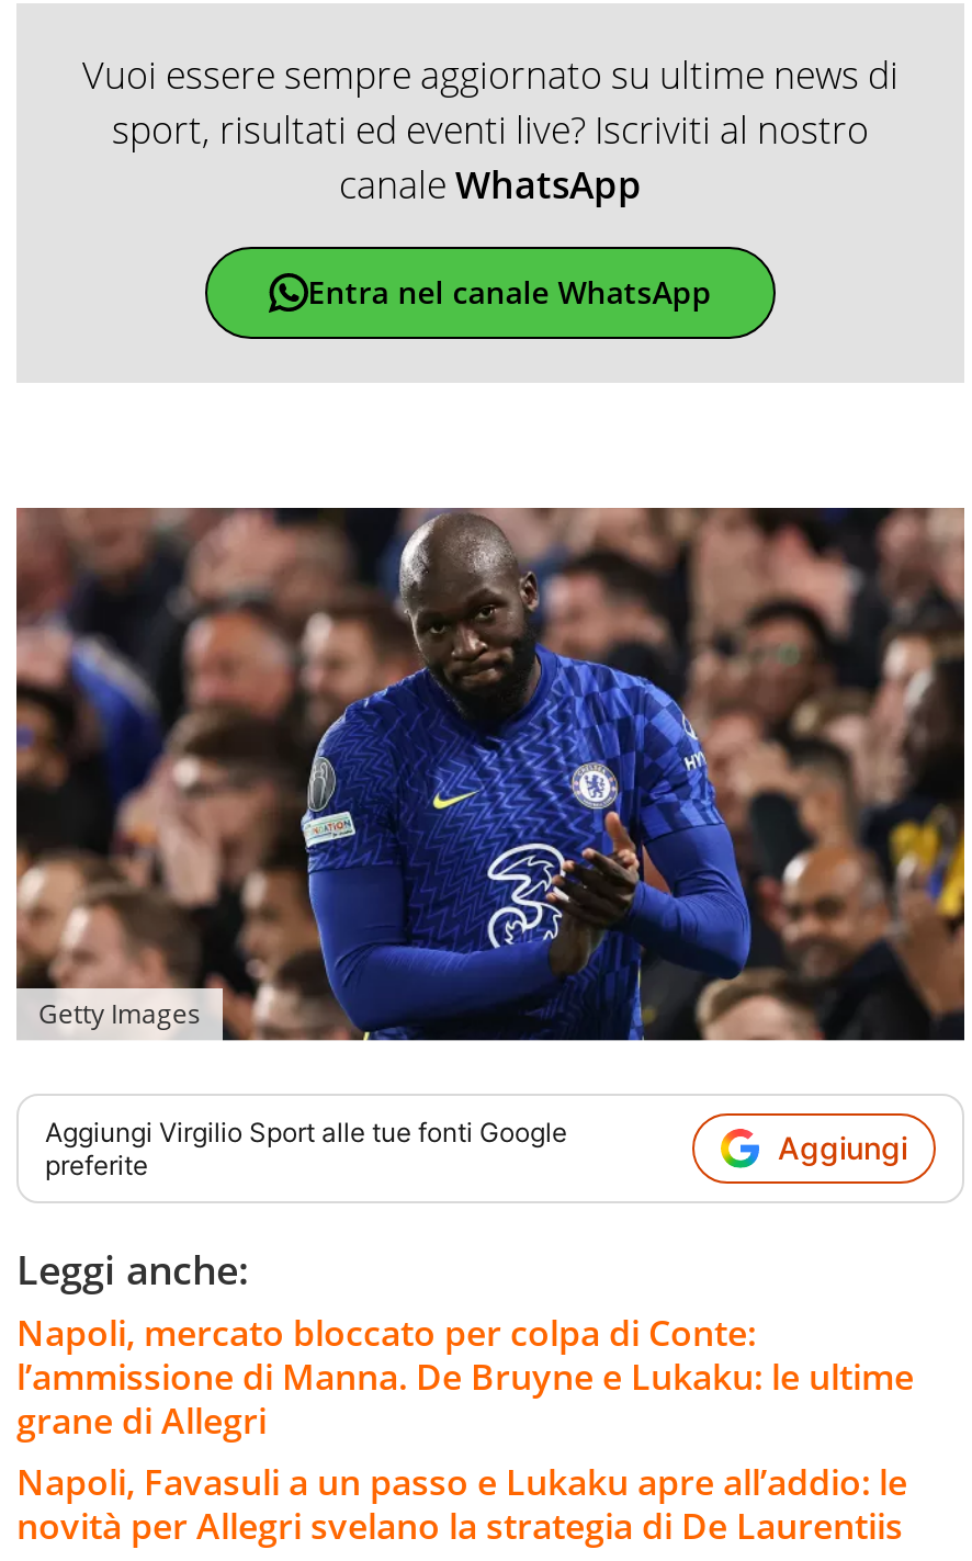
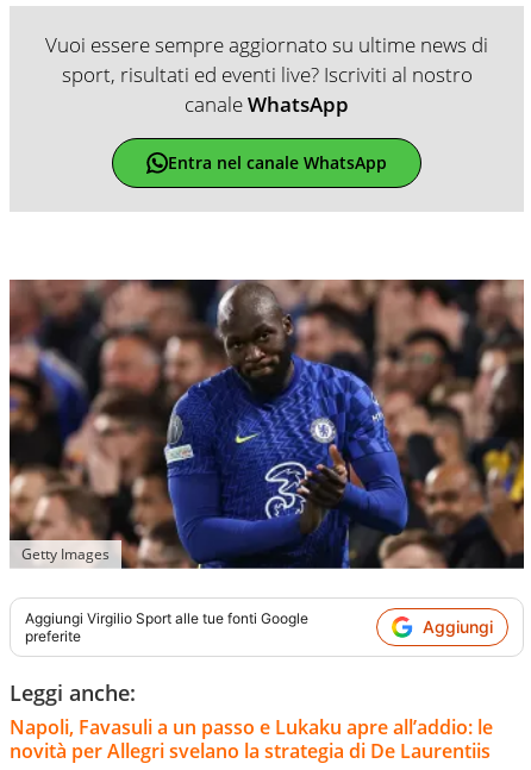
- Napoli, mercato bloccato per colpa di Conte:
- l’ammissione di Manna. De Bruyne e Lukaku: le ultime
- grane di Allegri
